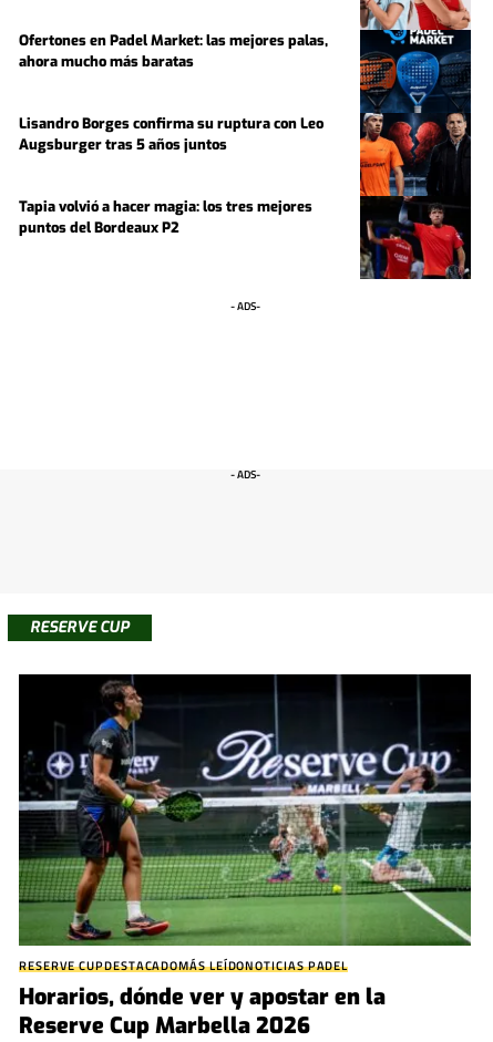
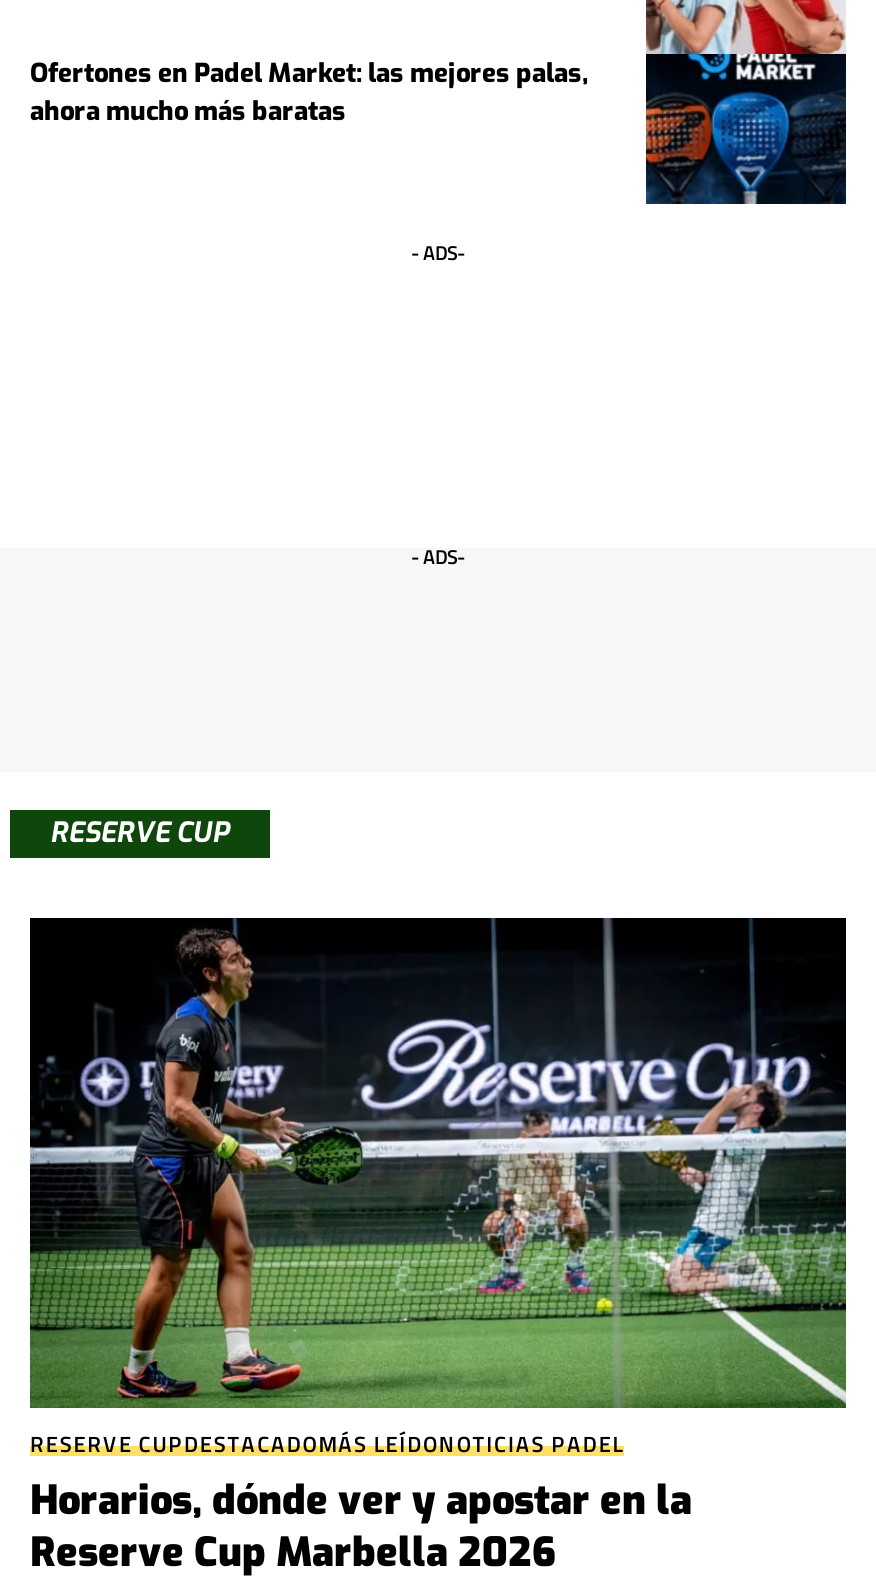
- [image]
- Lisandro Borges confirma su ruptura con Leo
- Augsburger tras 5 años juntos
- Tapia volvió a hacer magia: los tres mejores
- puntos del Bordeaux P2
